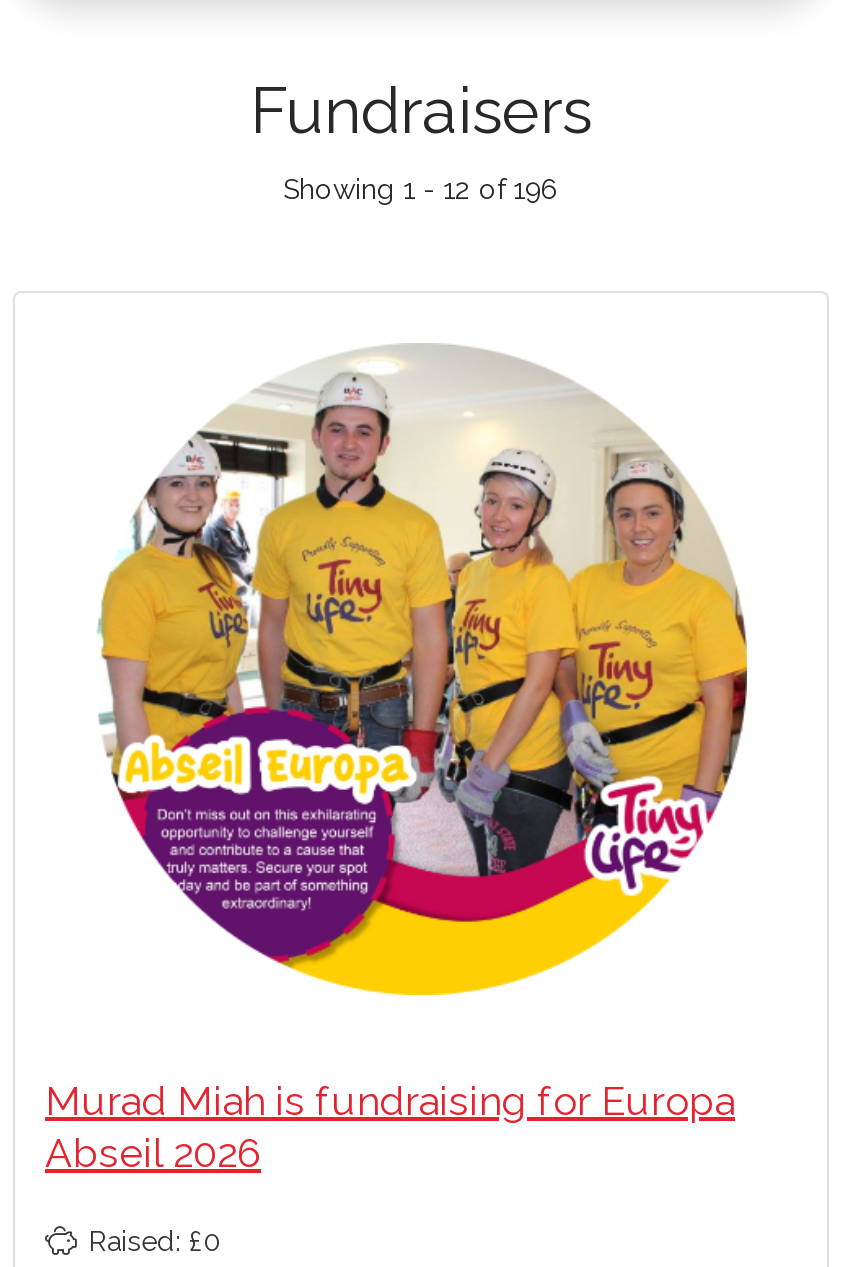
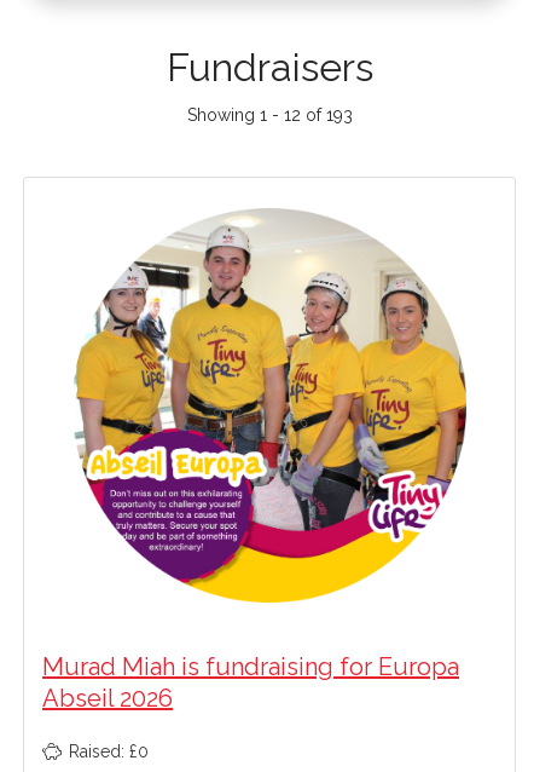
- Showing 1 - 12 of 196
+ Showing 1 - 12 of 193
